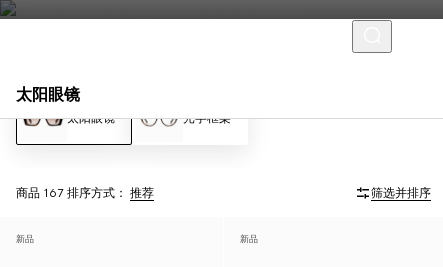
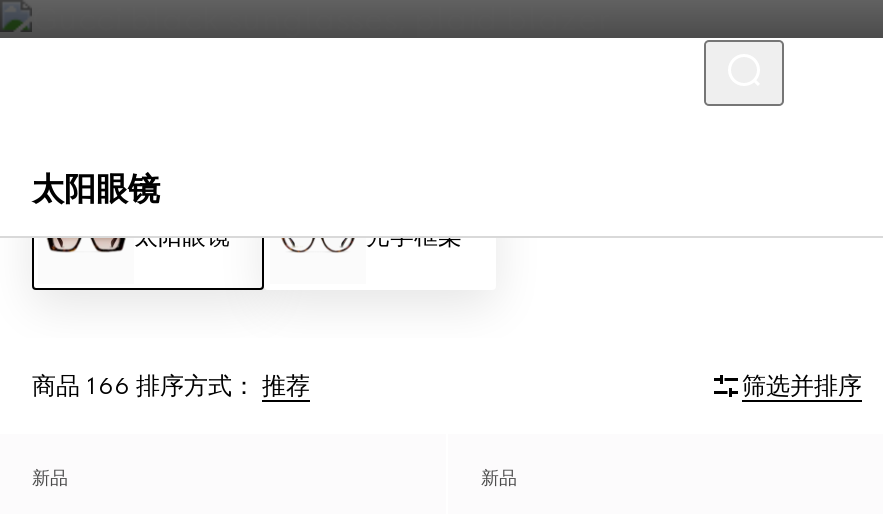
- 商品 167排序方式： 推荐
+ 商品 166排序方式： 推荐
